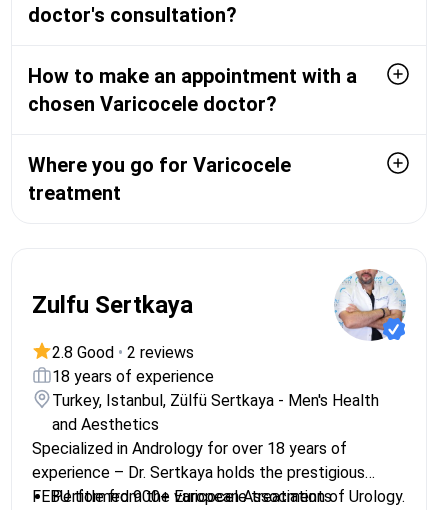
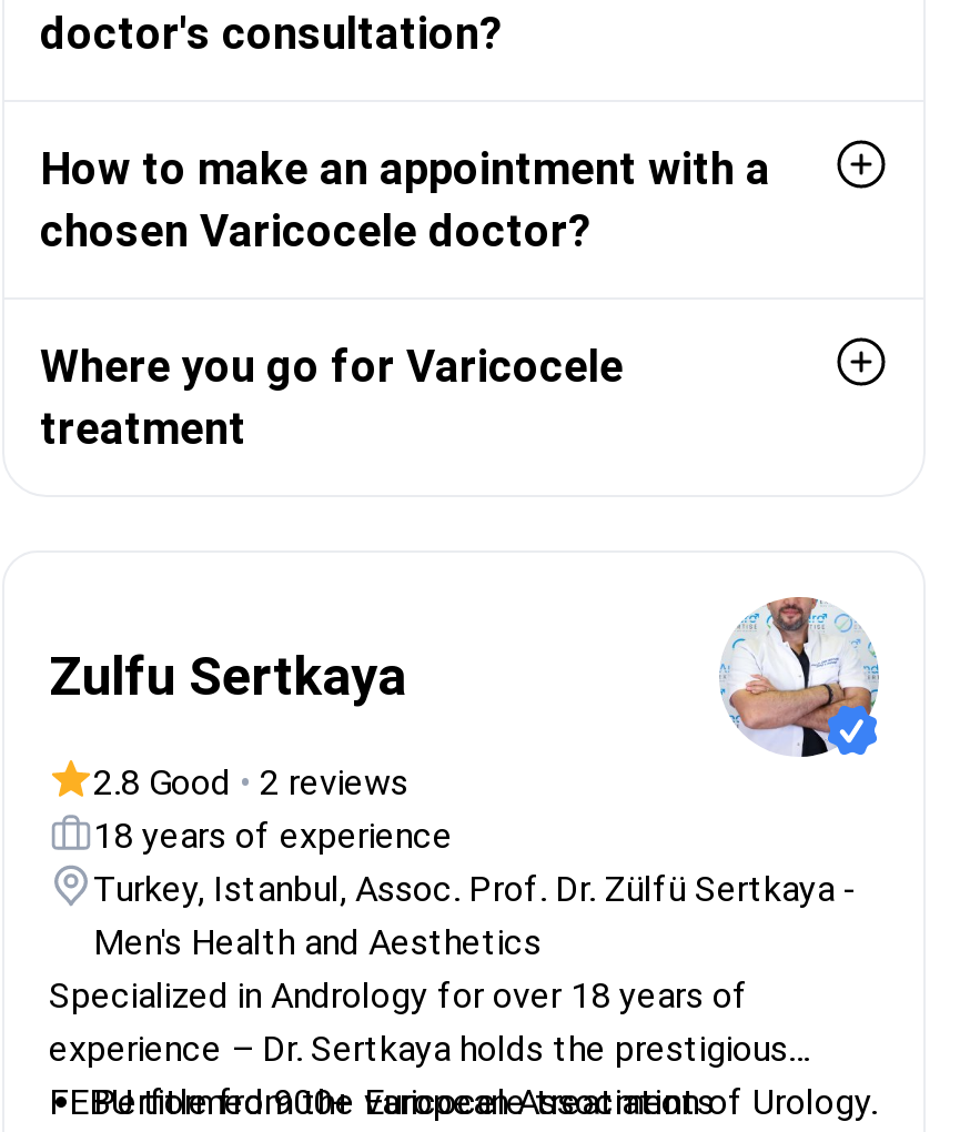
- Turkey, Istanbul, Zülfü Sertkaya - Men's Health
- and Aesthetics
+ Turkey, Istanbul, Assoc. Prof. Dr. Zülfü Sertkaya -
+ Men's Health and Aesthetics
